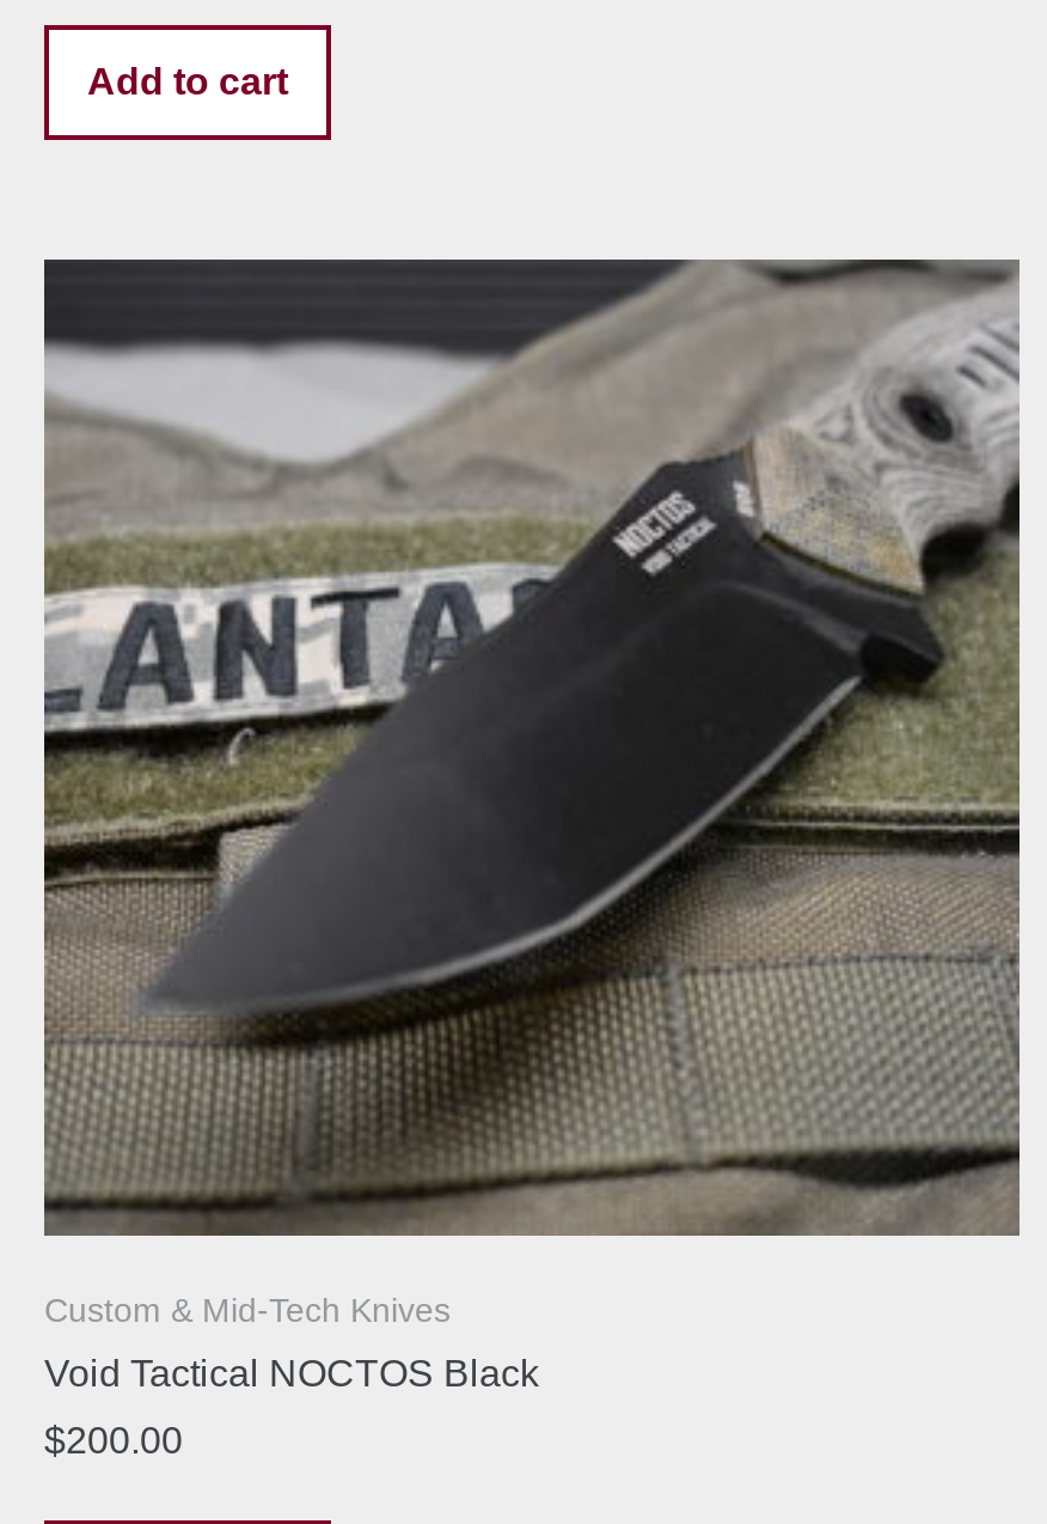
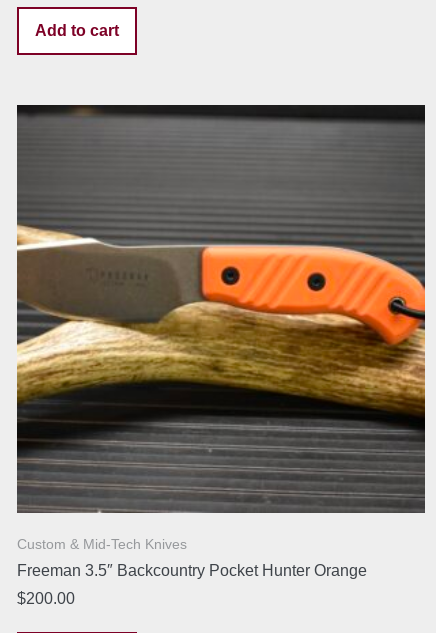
- [image]
+ [image]

- Void Tactical NOCTOS Black
+ Freeman 3.5″ Backcountry Pocket Hunter Orange
